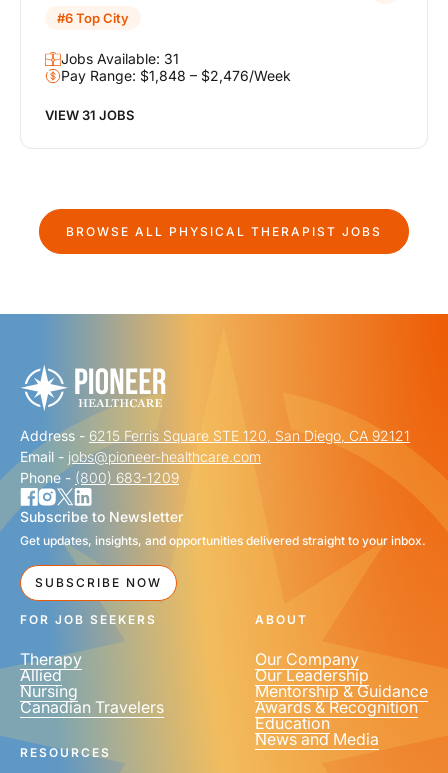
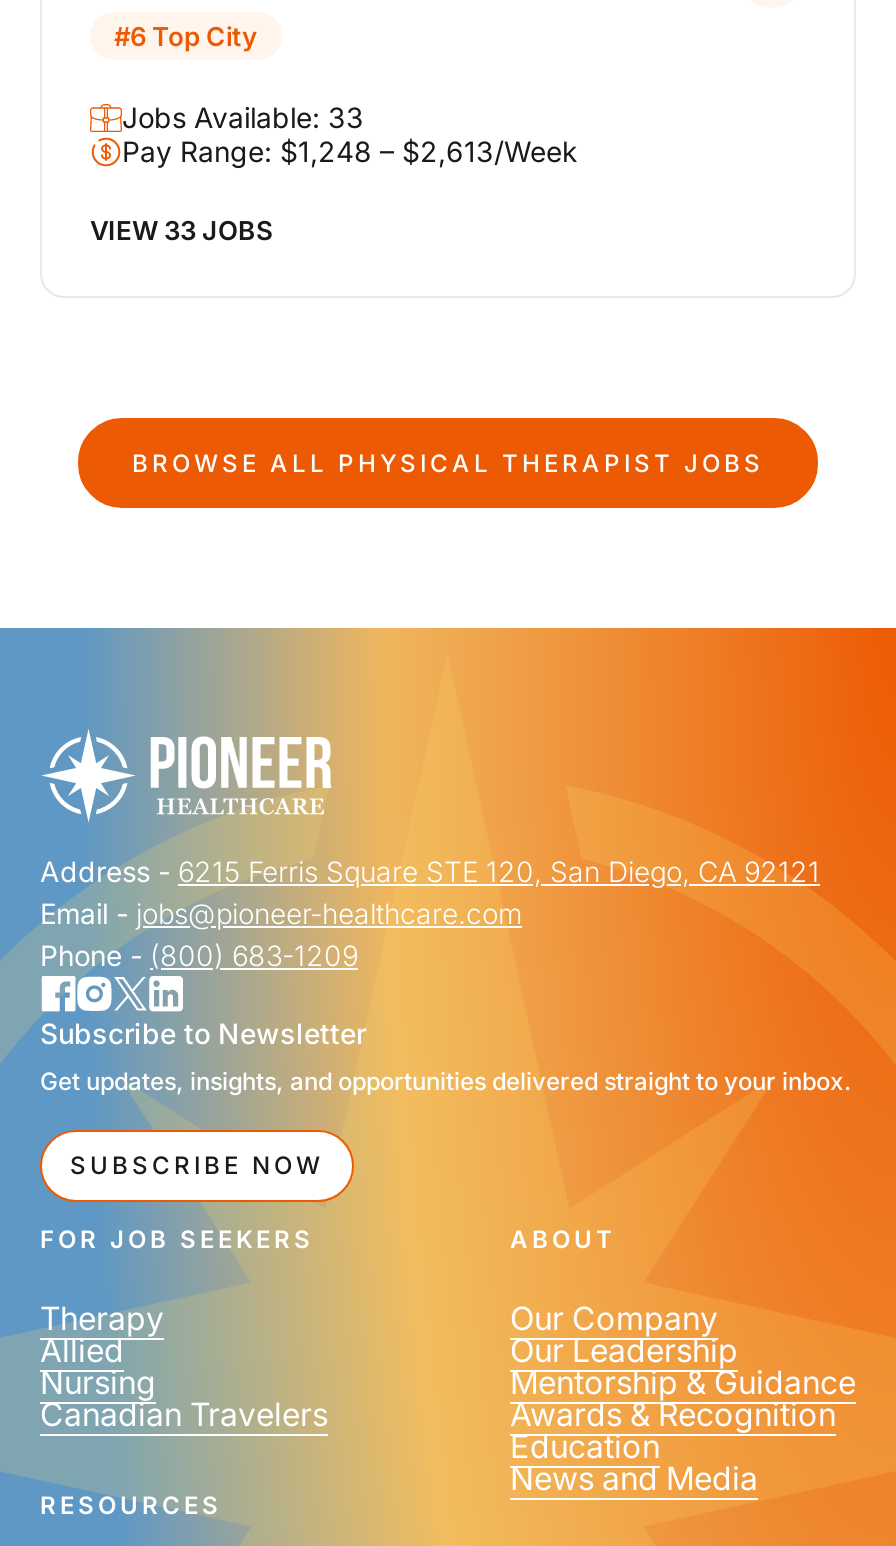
- Jobs Available: 31
+ Jobs Available: 33

- Pay Range: $1,848 – $2,476/Week
+ Pay Range: $1,248 – $2,613/Week

- VIEW 31 JOBS
+ VIEW 33 JOBS
